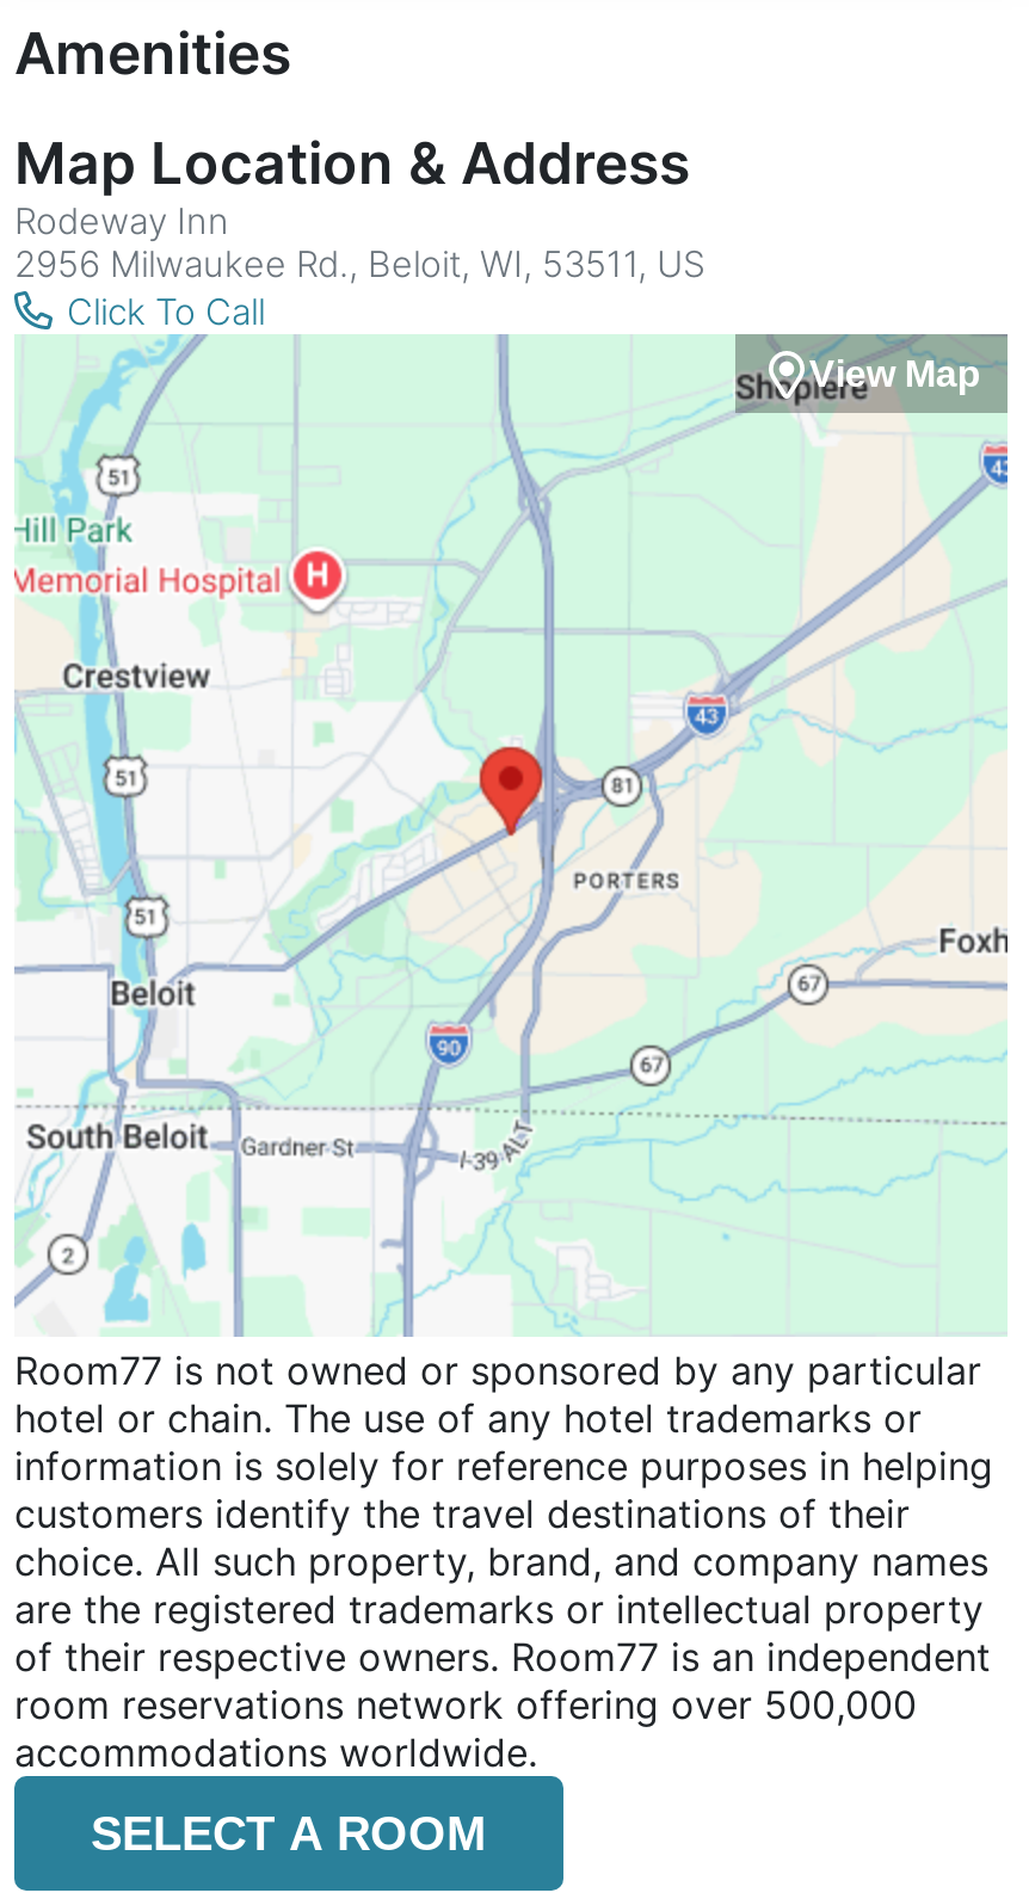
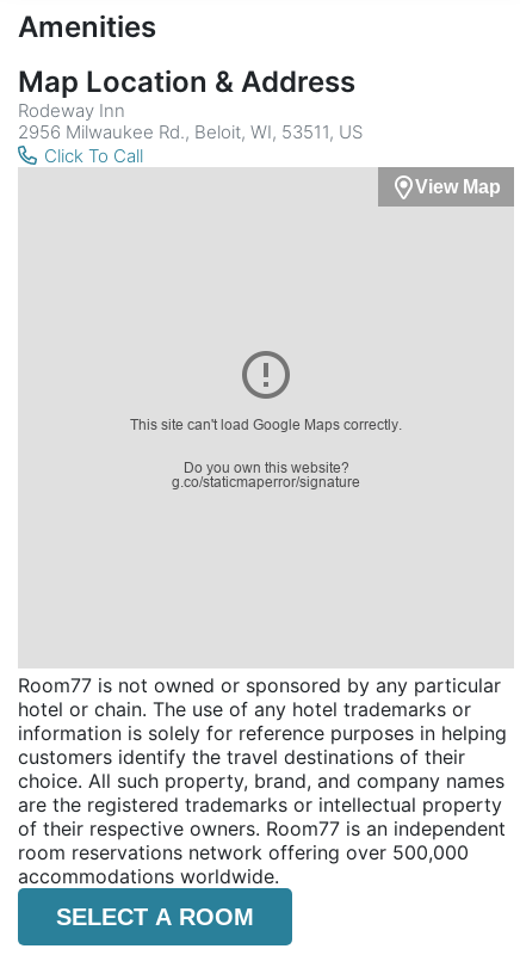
- [image]
